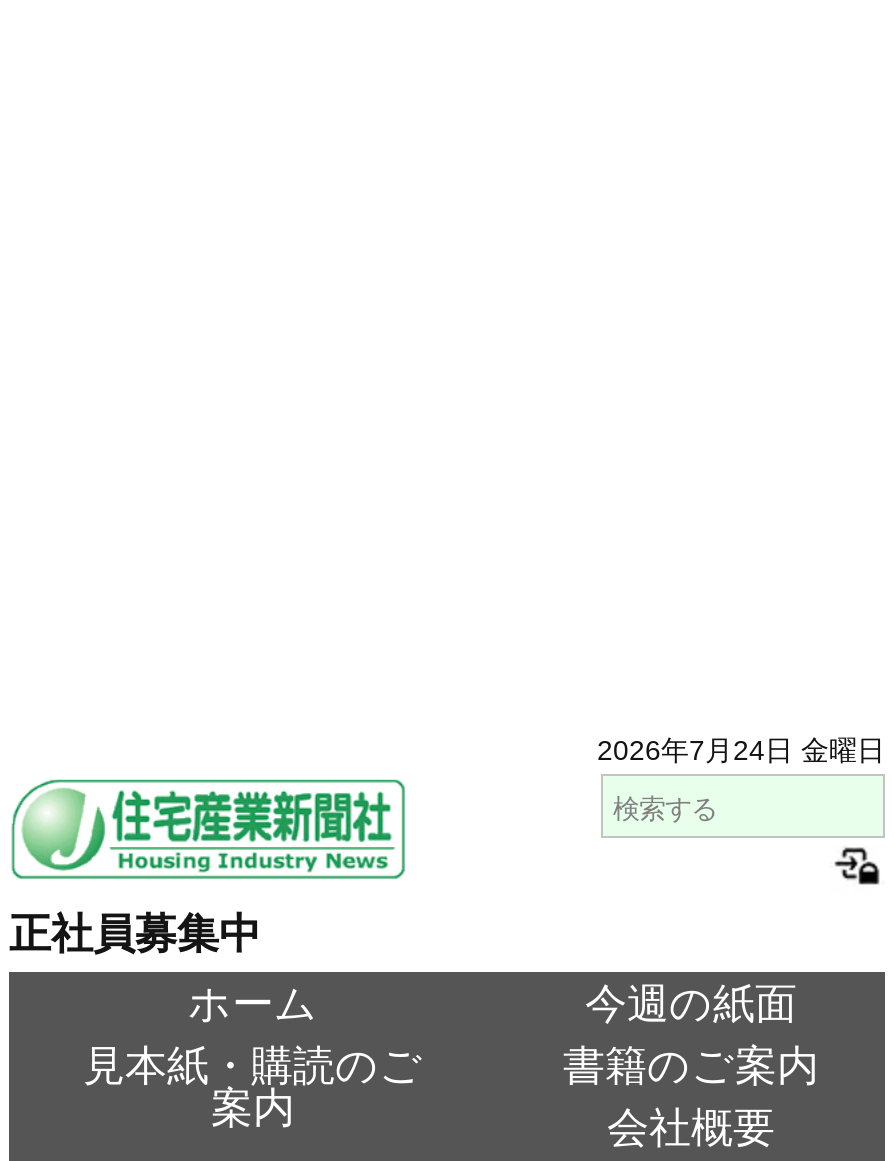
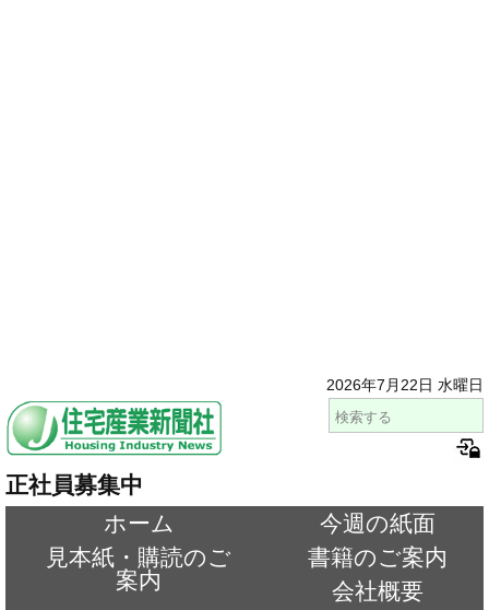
- 2026年7月24日 金曜日
+ 2026年7月22日 水曜日
